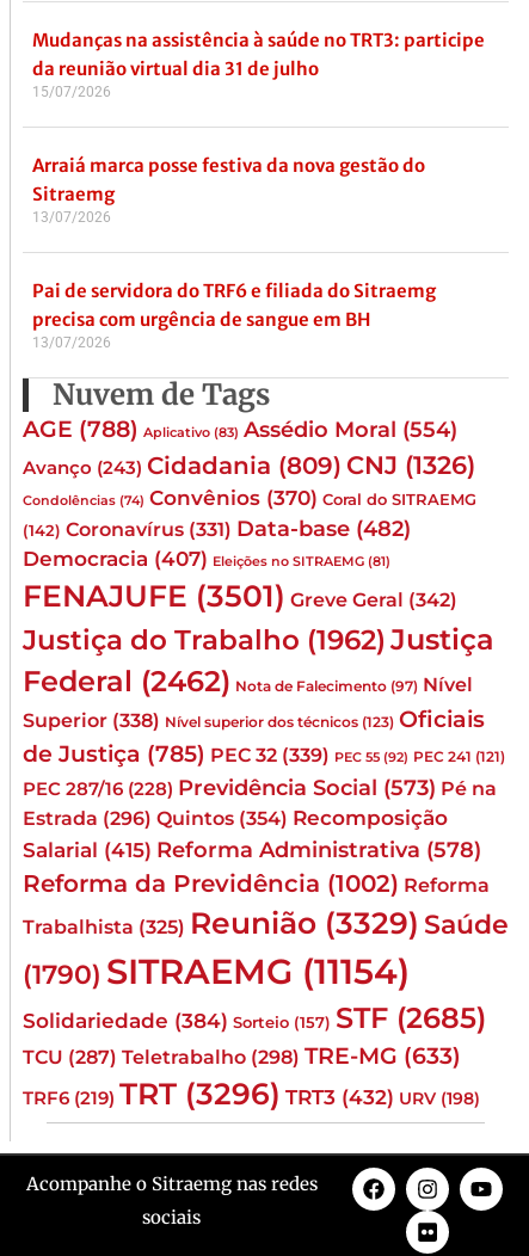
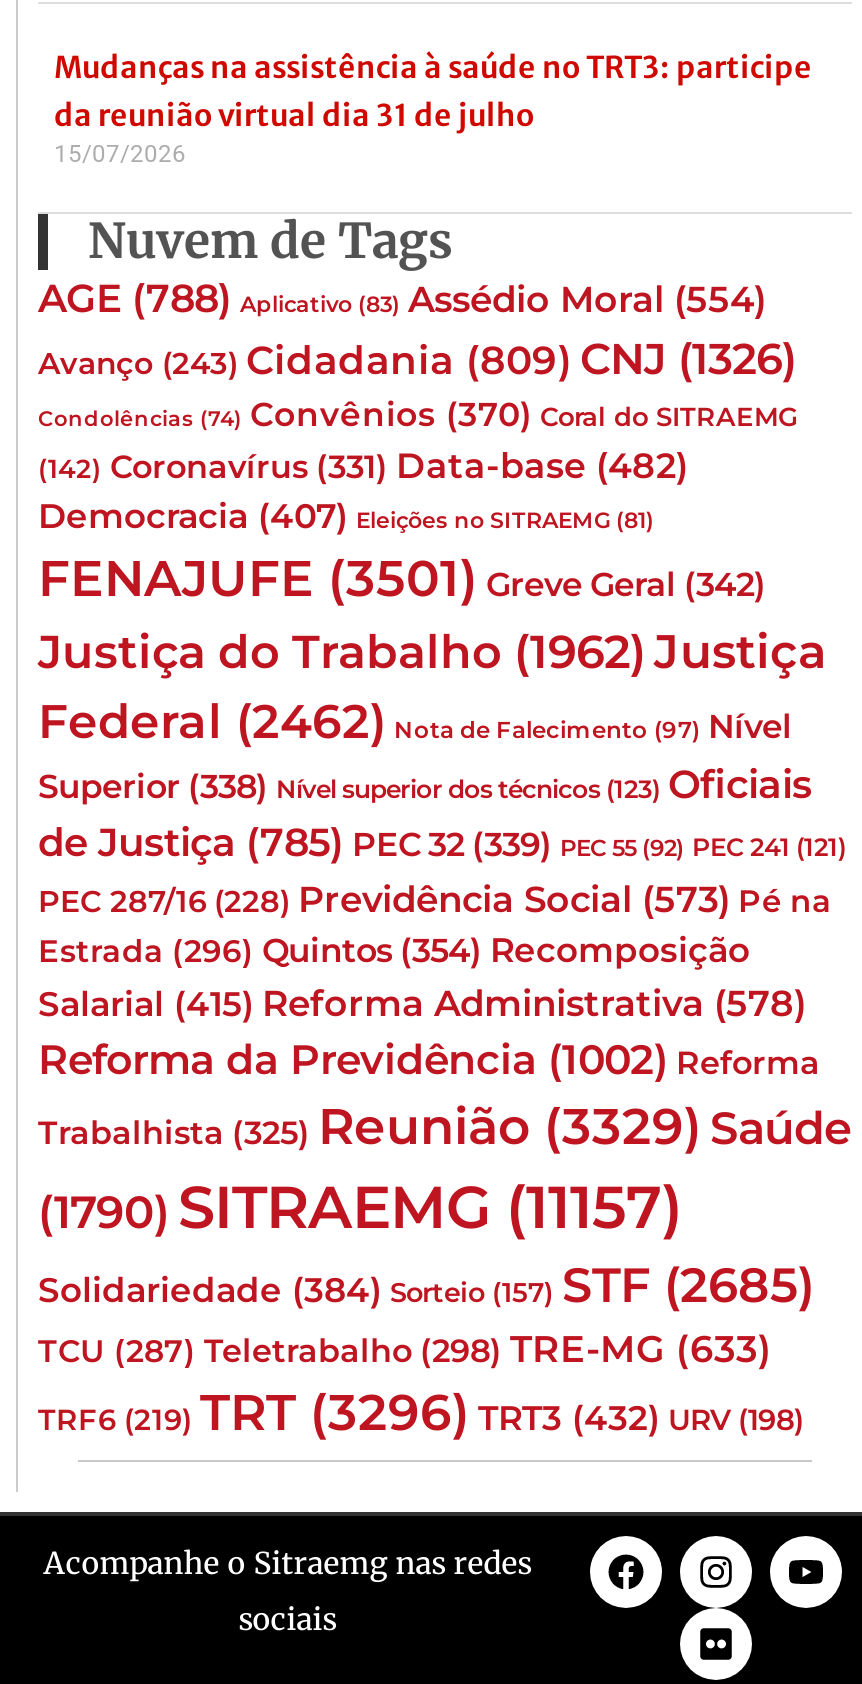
- Arraiá marca posse festiva da nova gestão do
- Sitraemg
- 13/07/2026
- Pai de servidora do TRF6 e filiada do Sitraemg
- precisa com urgência de sangue em BH
- 13/07/2026

- (1790) SITRAEMG (11154)
+ (1790) SITRAEMG (11157)
